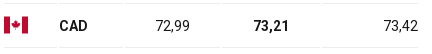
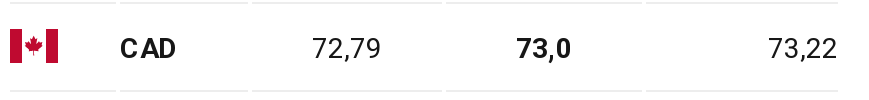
- 72,99
+ 72,79

- 73,21
+ 73,0

- 73,42
+ 73,22
